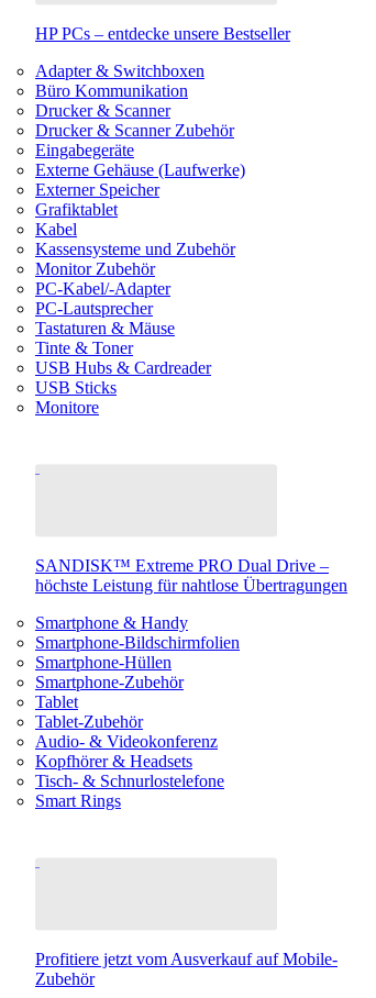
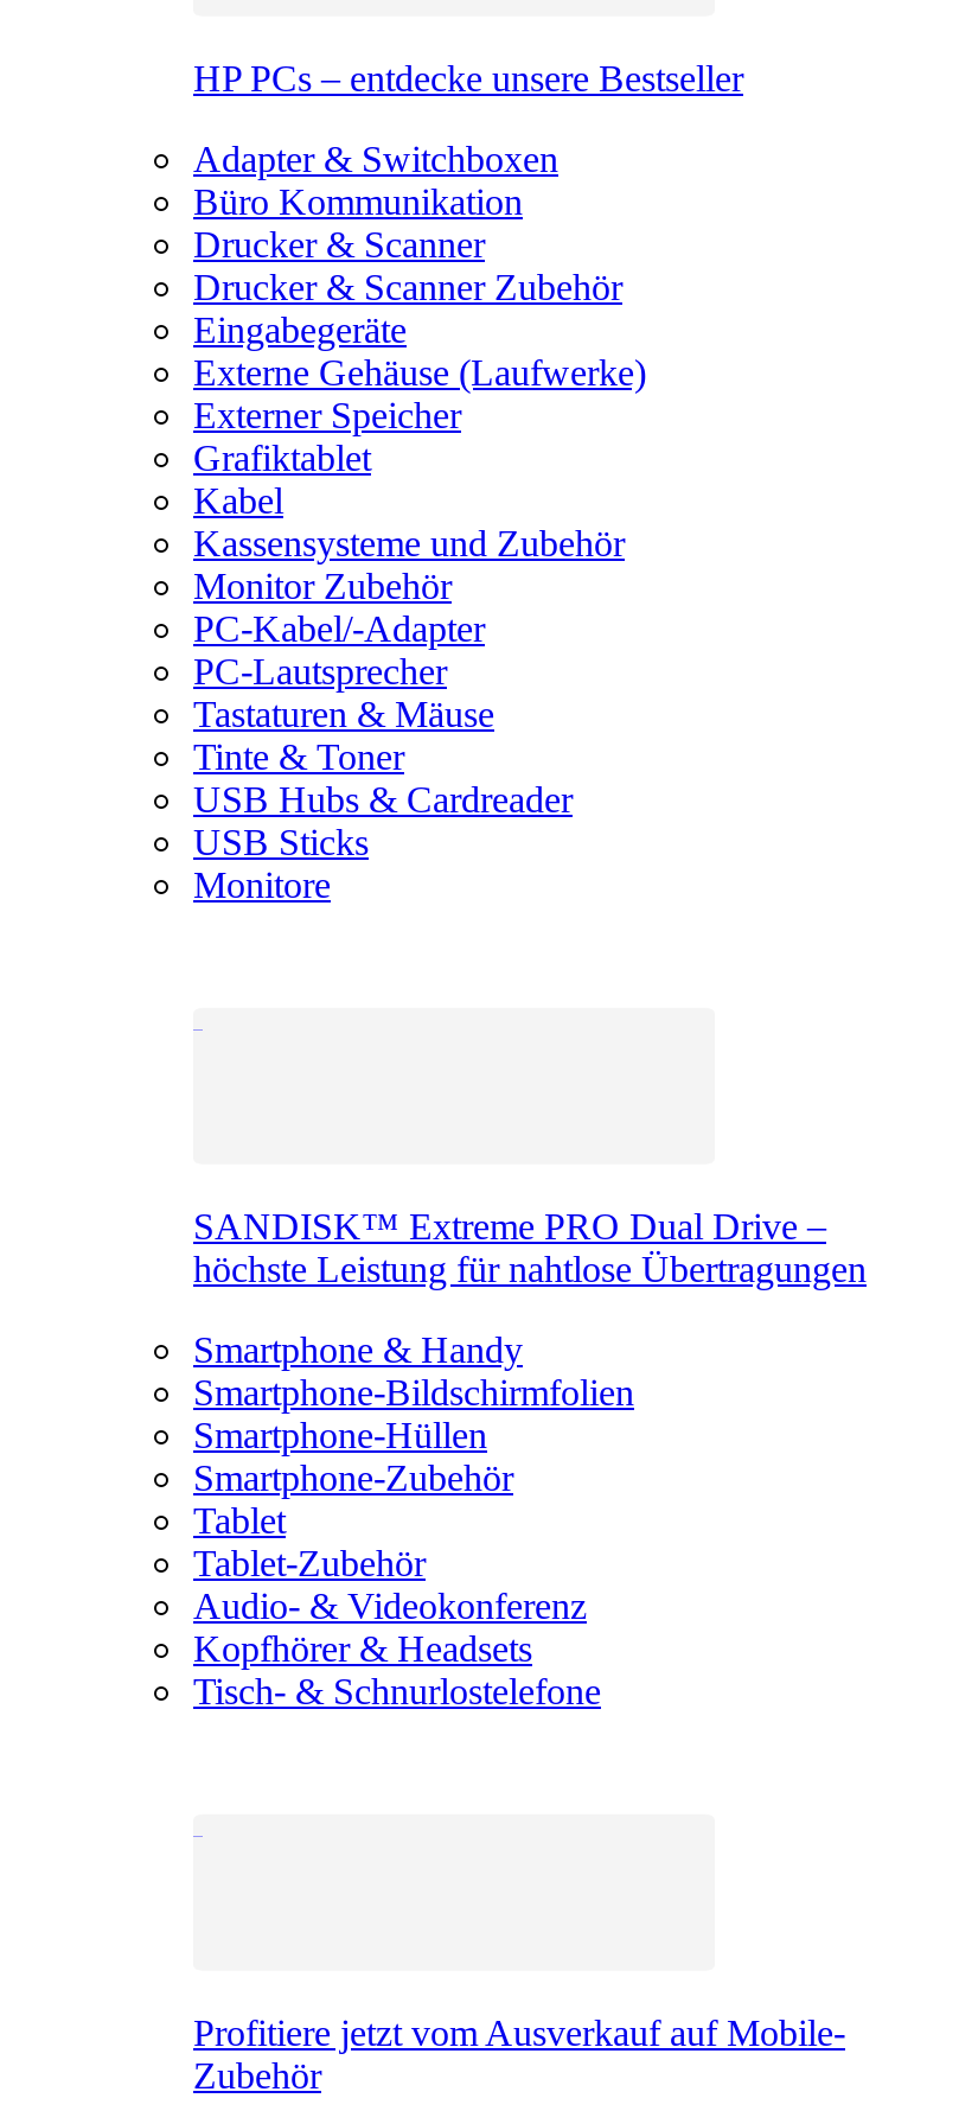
- Smart Rings
